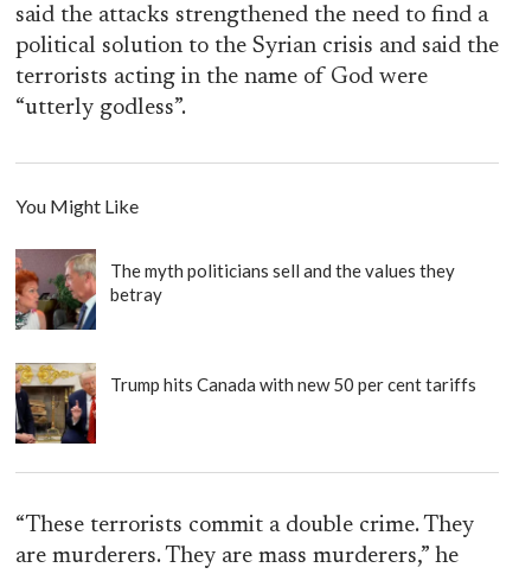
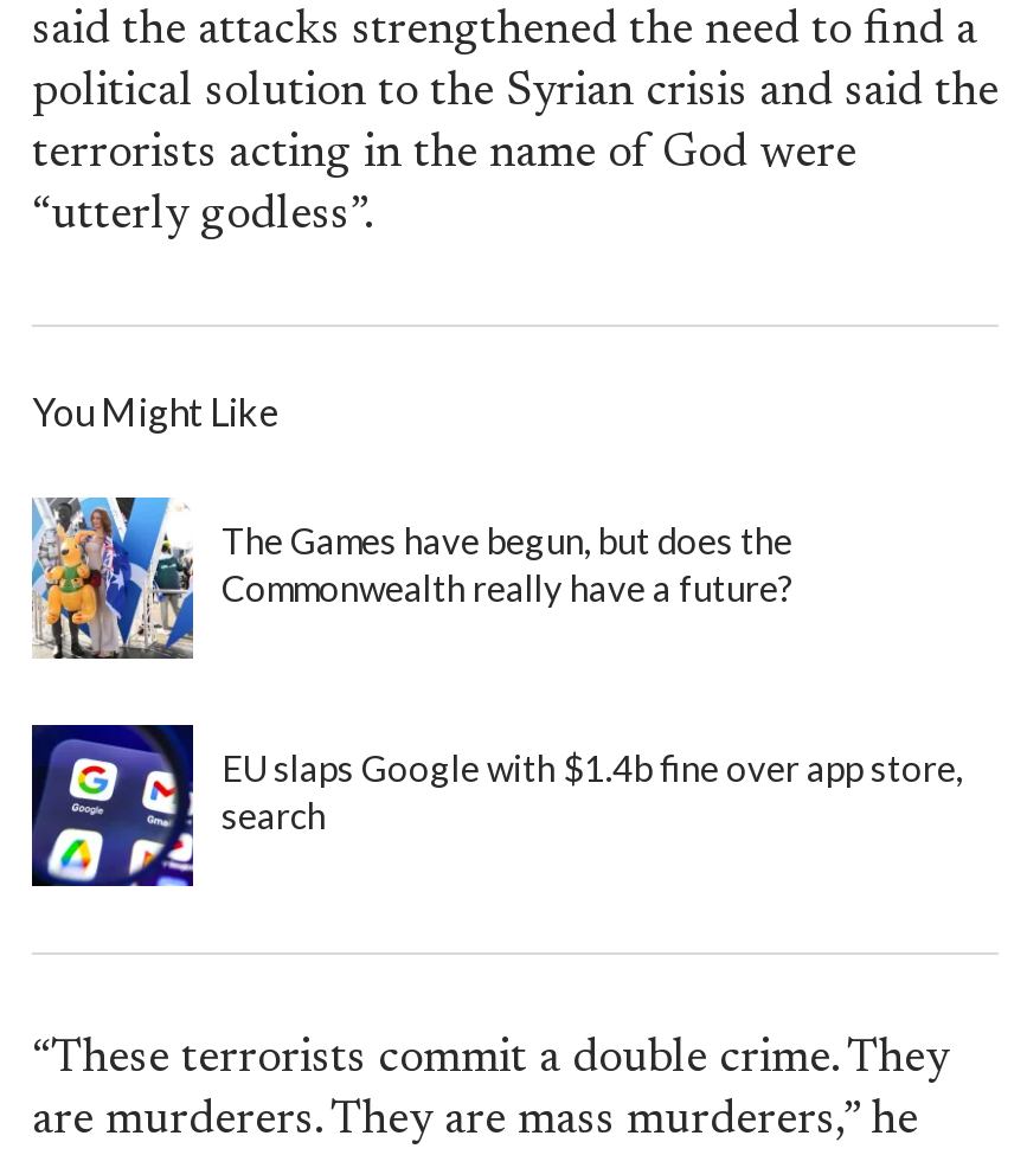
- [image]
- The myth politicians sell and the values they
- betray
+ [image]
+ The Games have begun, but does the
+ Commonwealth really have a future?

- [image]
- Trump hits Canada with new 50 per cent tariffs
+ [image]
+ EU slaps Google with $1.4b fine over app store,
+ search
